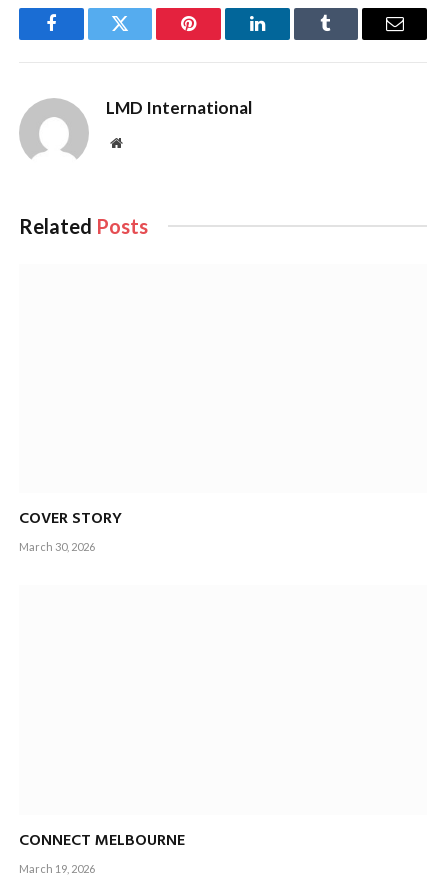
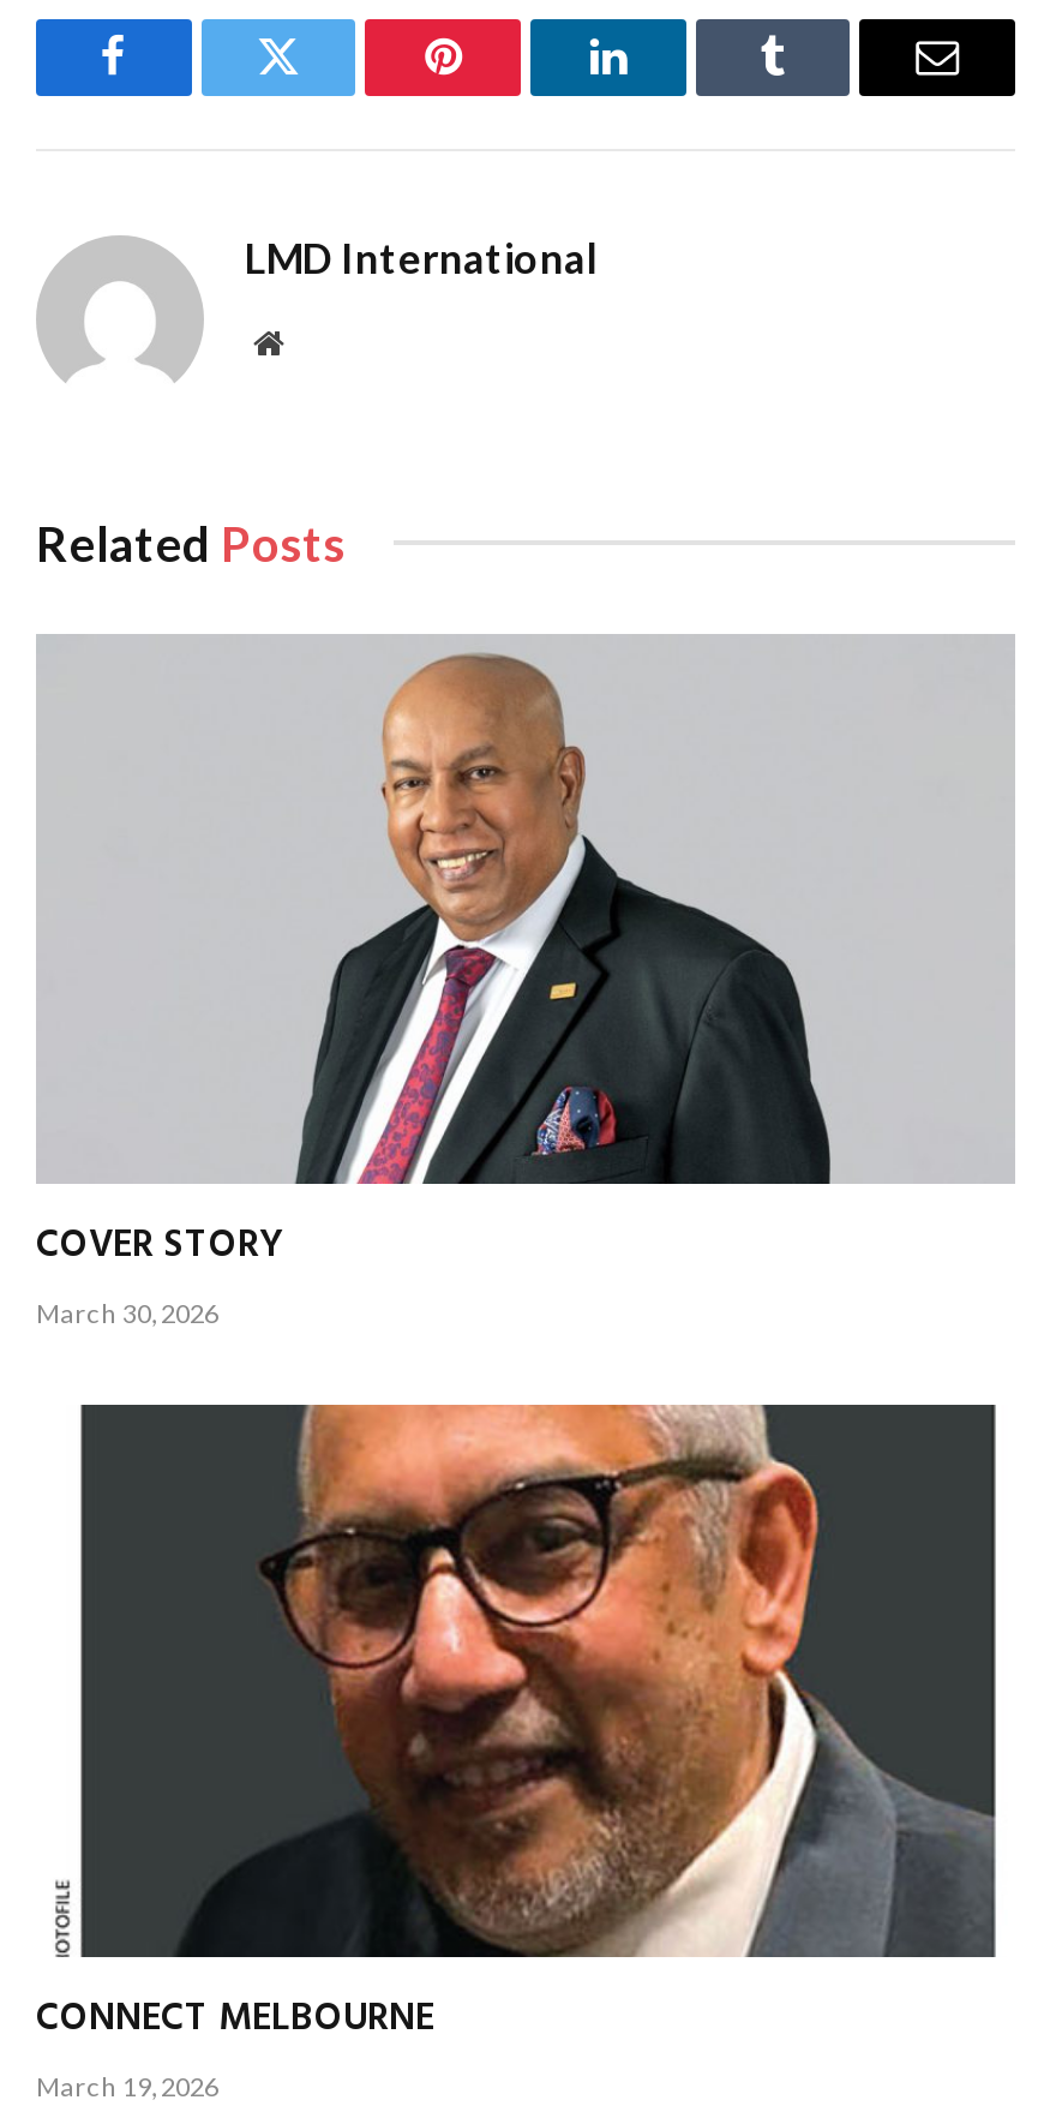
+ [image]

+ [image]
